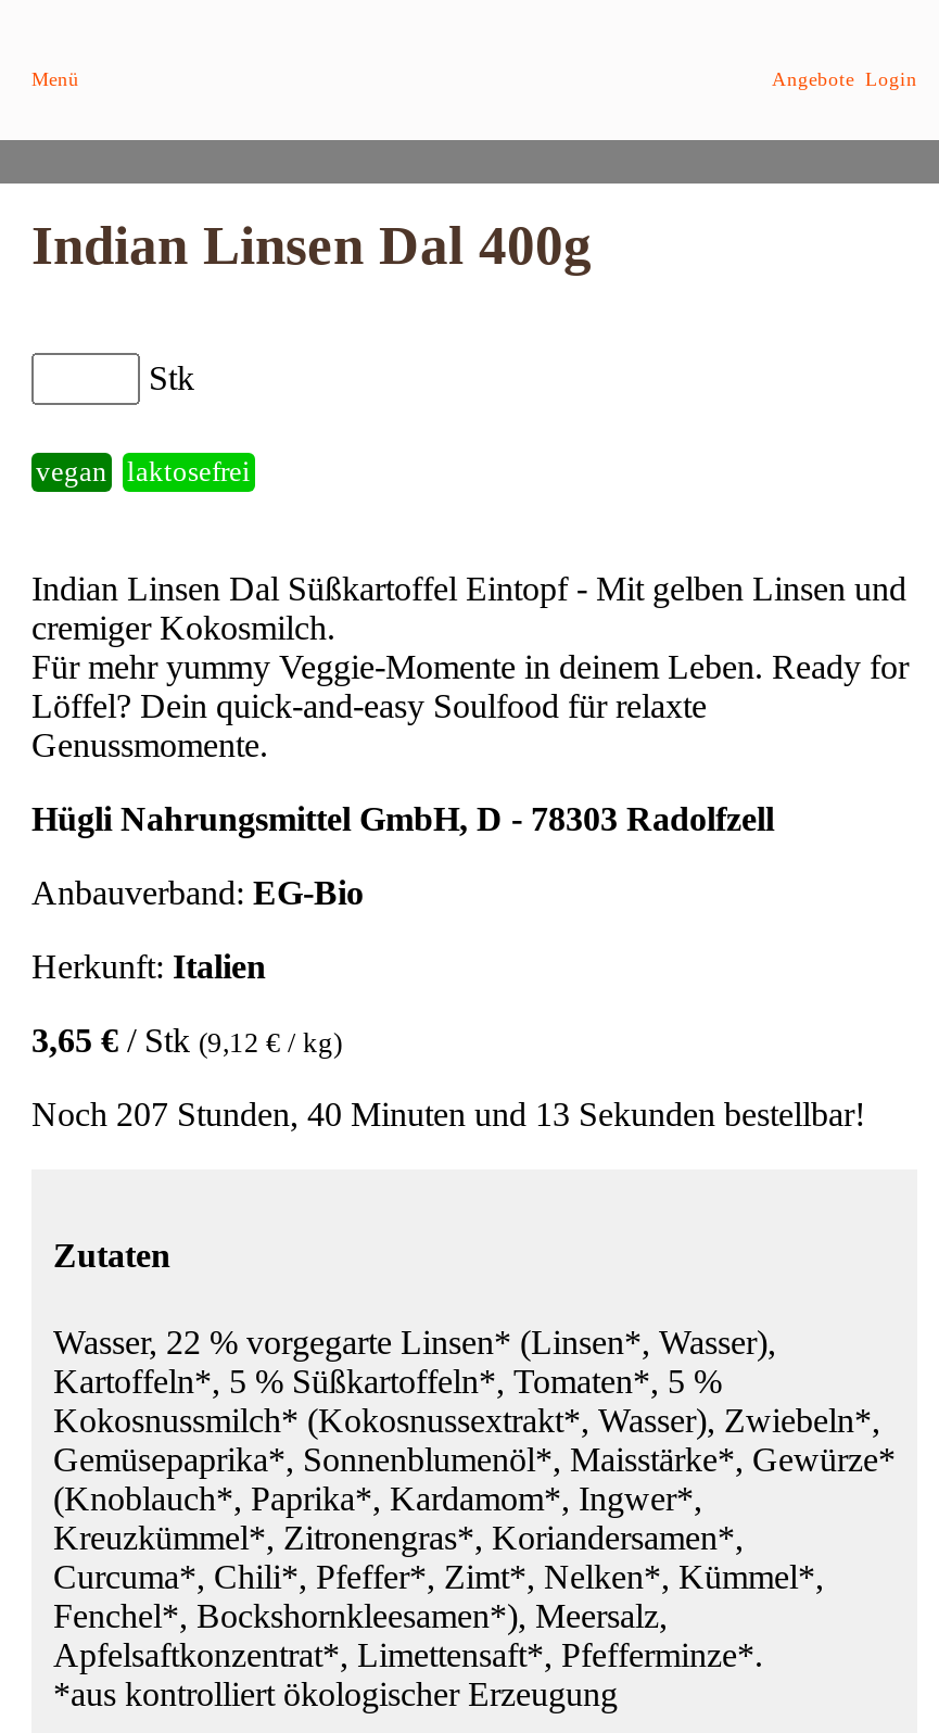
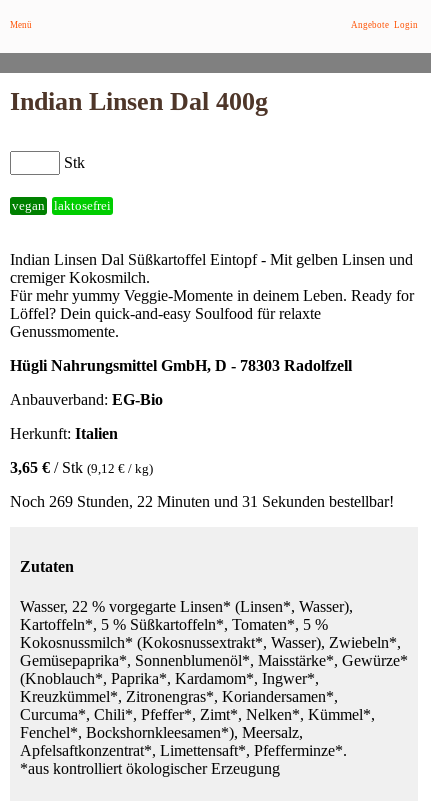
- Noch 207 Stunden, 40 Minuten und 13 Sekunden bestellbar!
+ Noch 269 Stunden, 22 Minuten und 31 Sekunden bestellbar!
